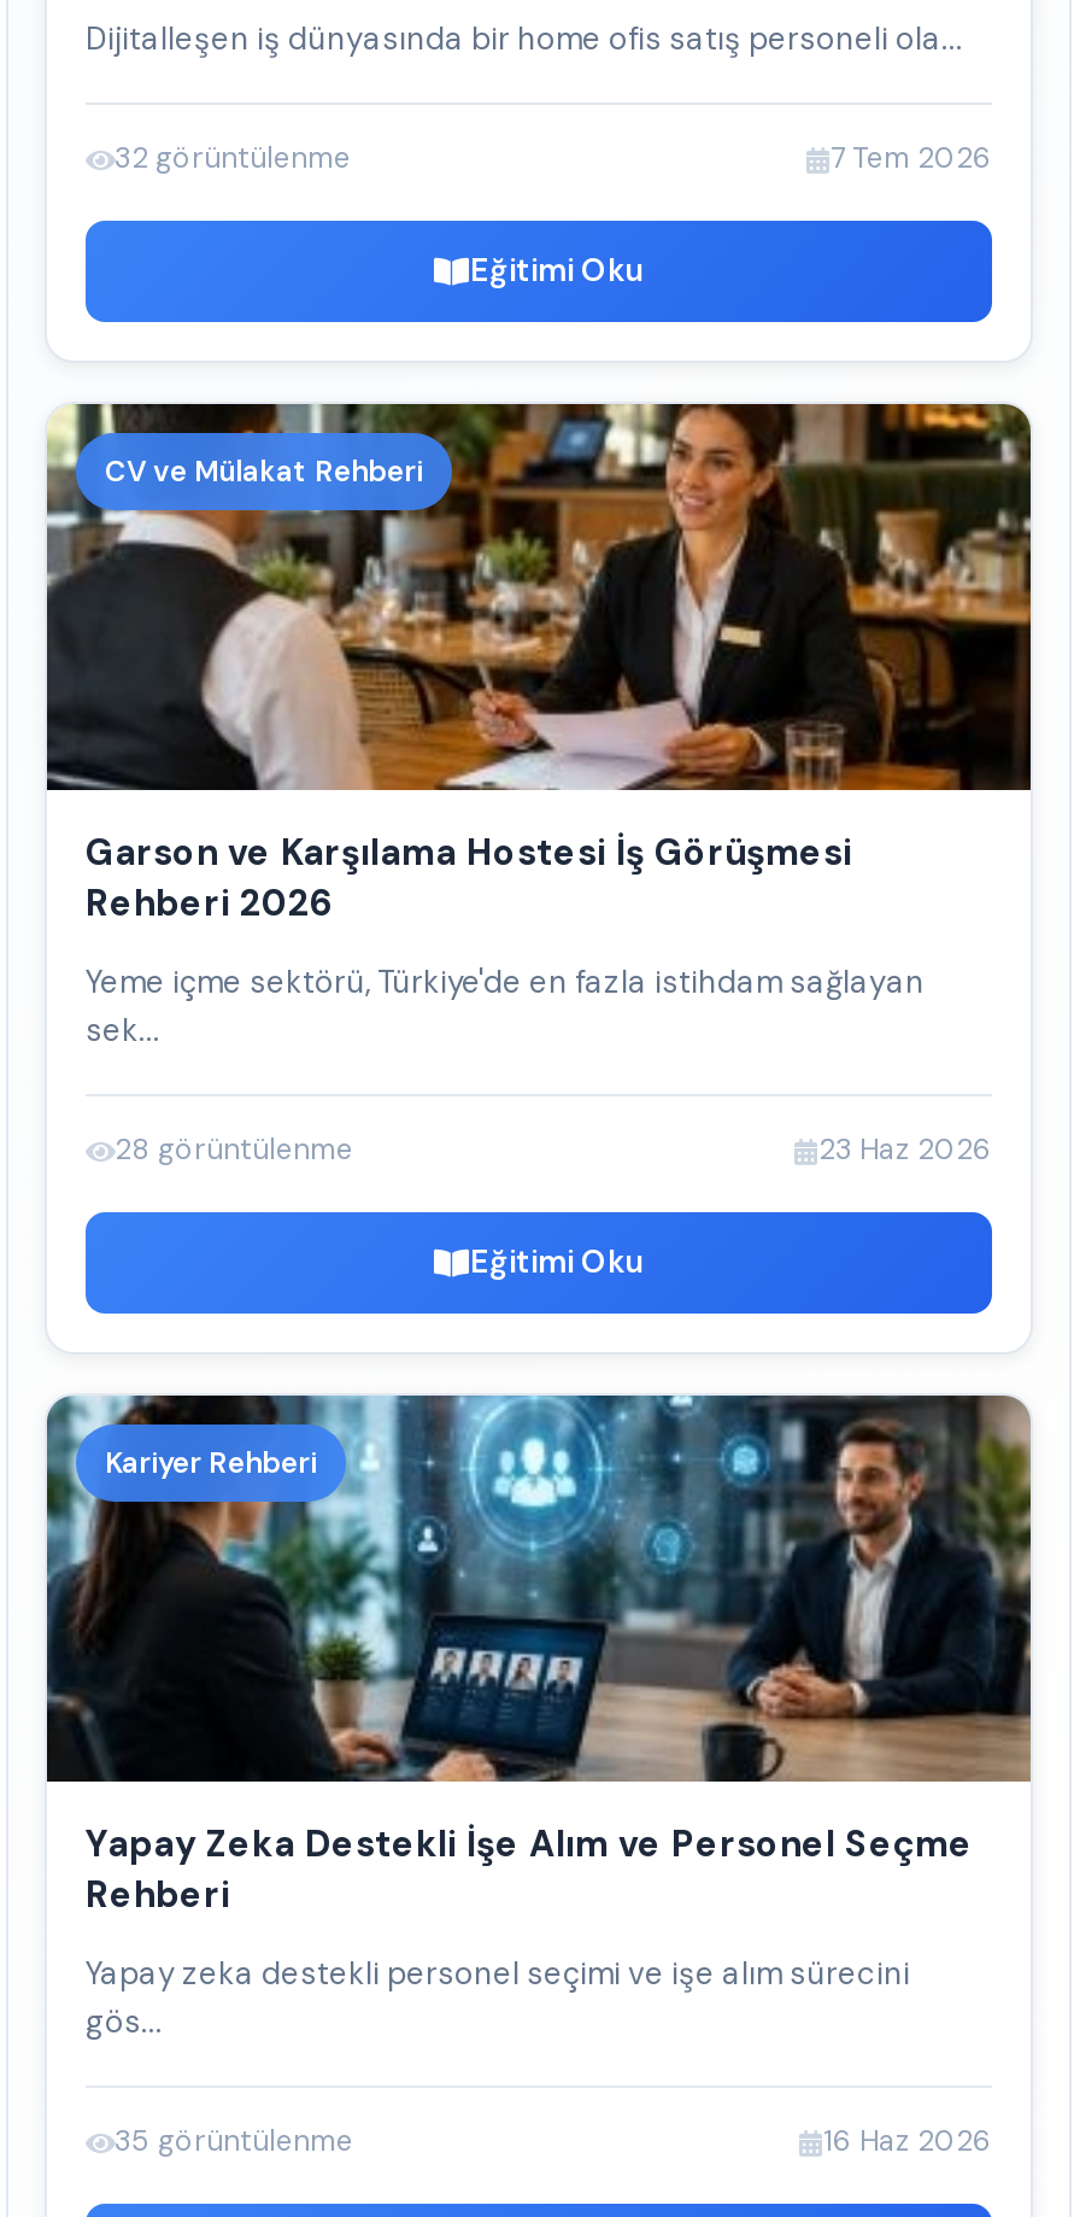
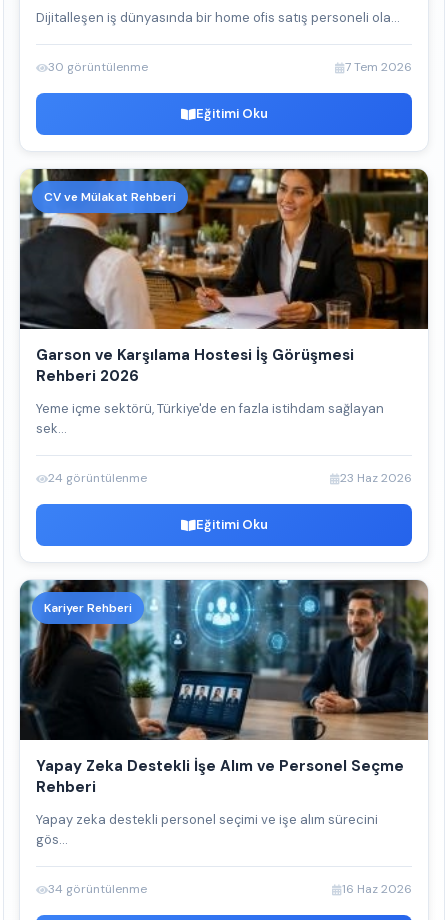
- 32 görüntülenme
+ 30 görüntülenme

- 28 görüntülenme
+ 24 görüntülenme

- 35 görüntülenme
+ 34 görüntülenme
